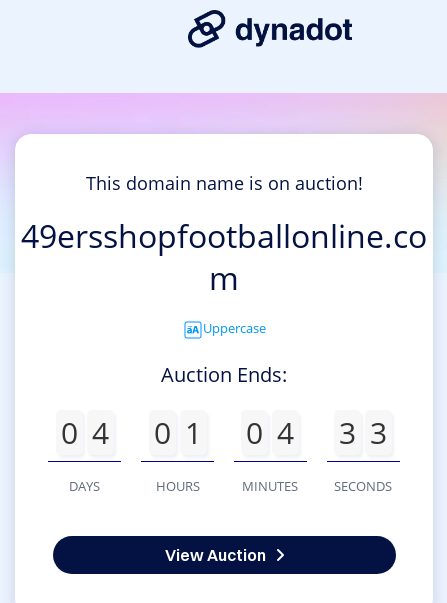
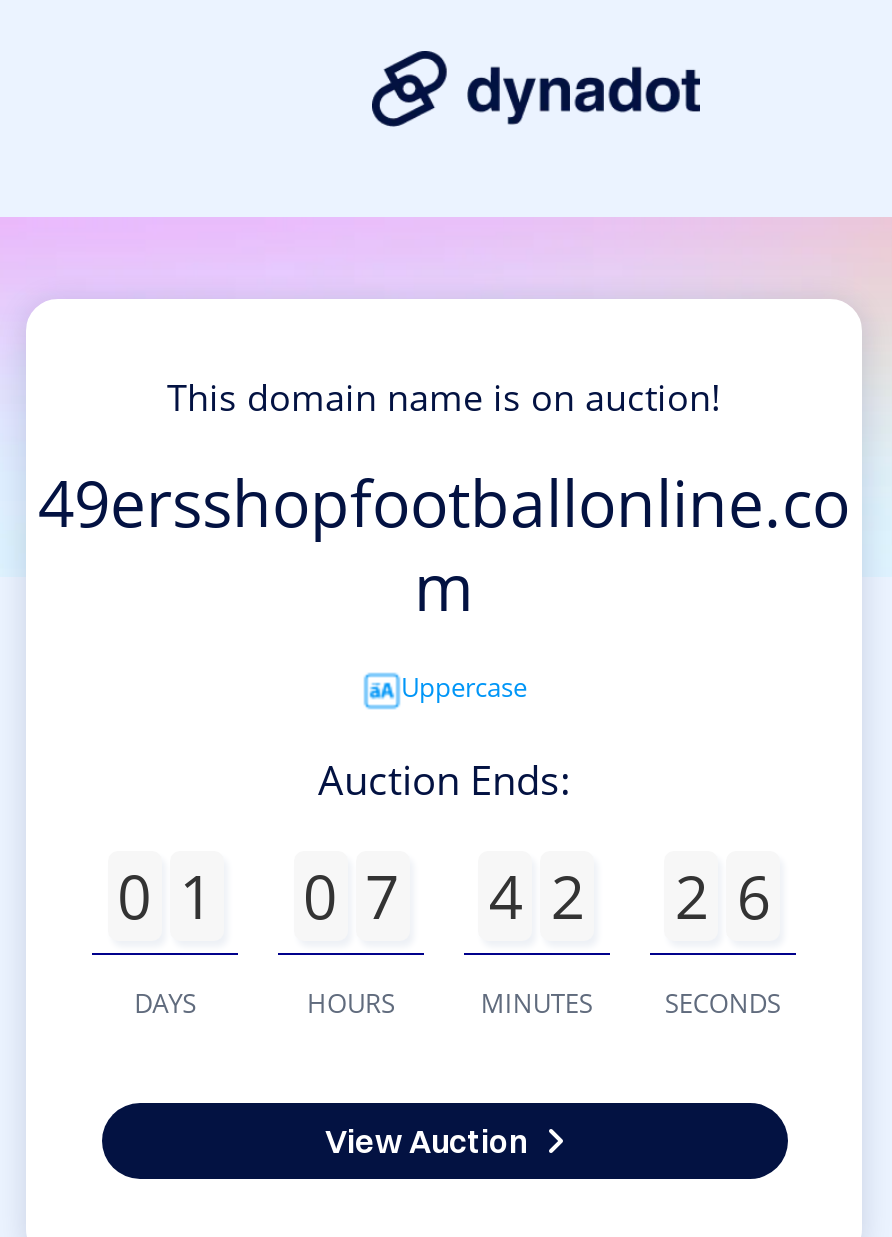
- 0 4
+ 0 1

- 0 1
+ 0 7

- 0 4
+ 4 2

- 3 3
+ 2 6
